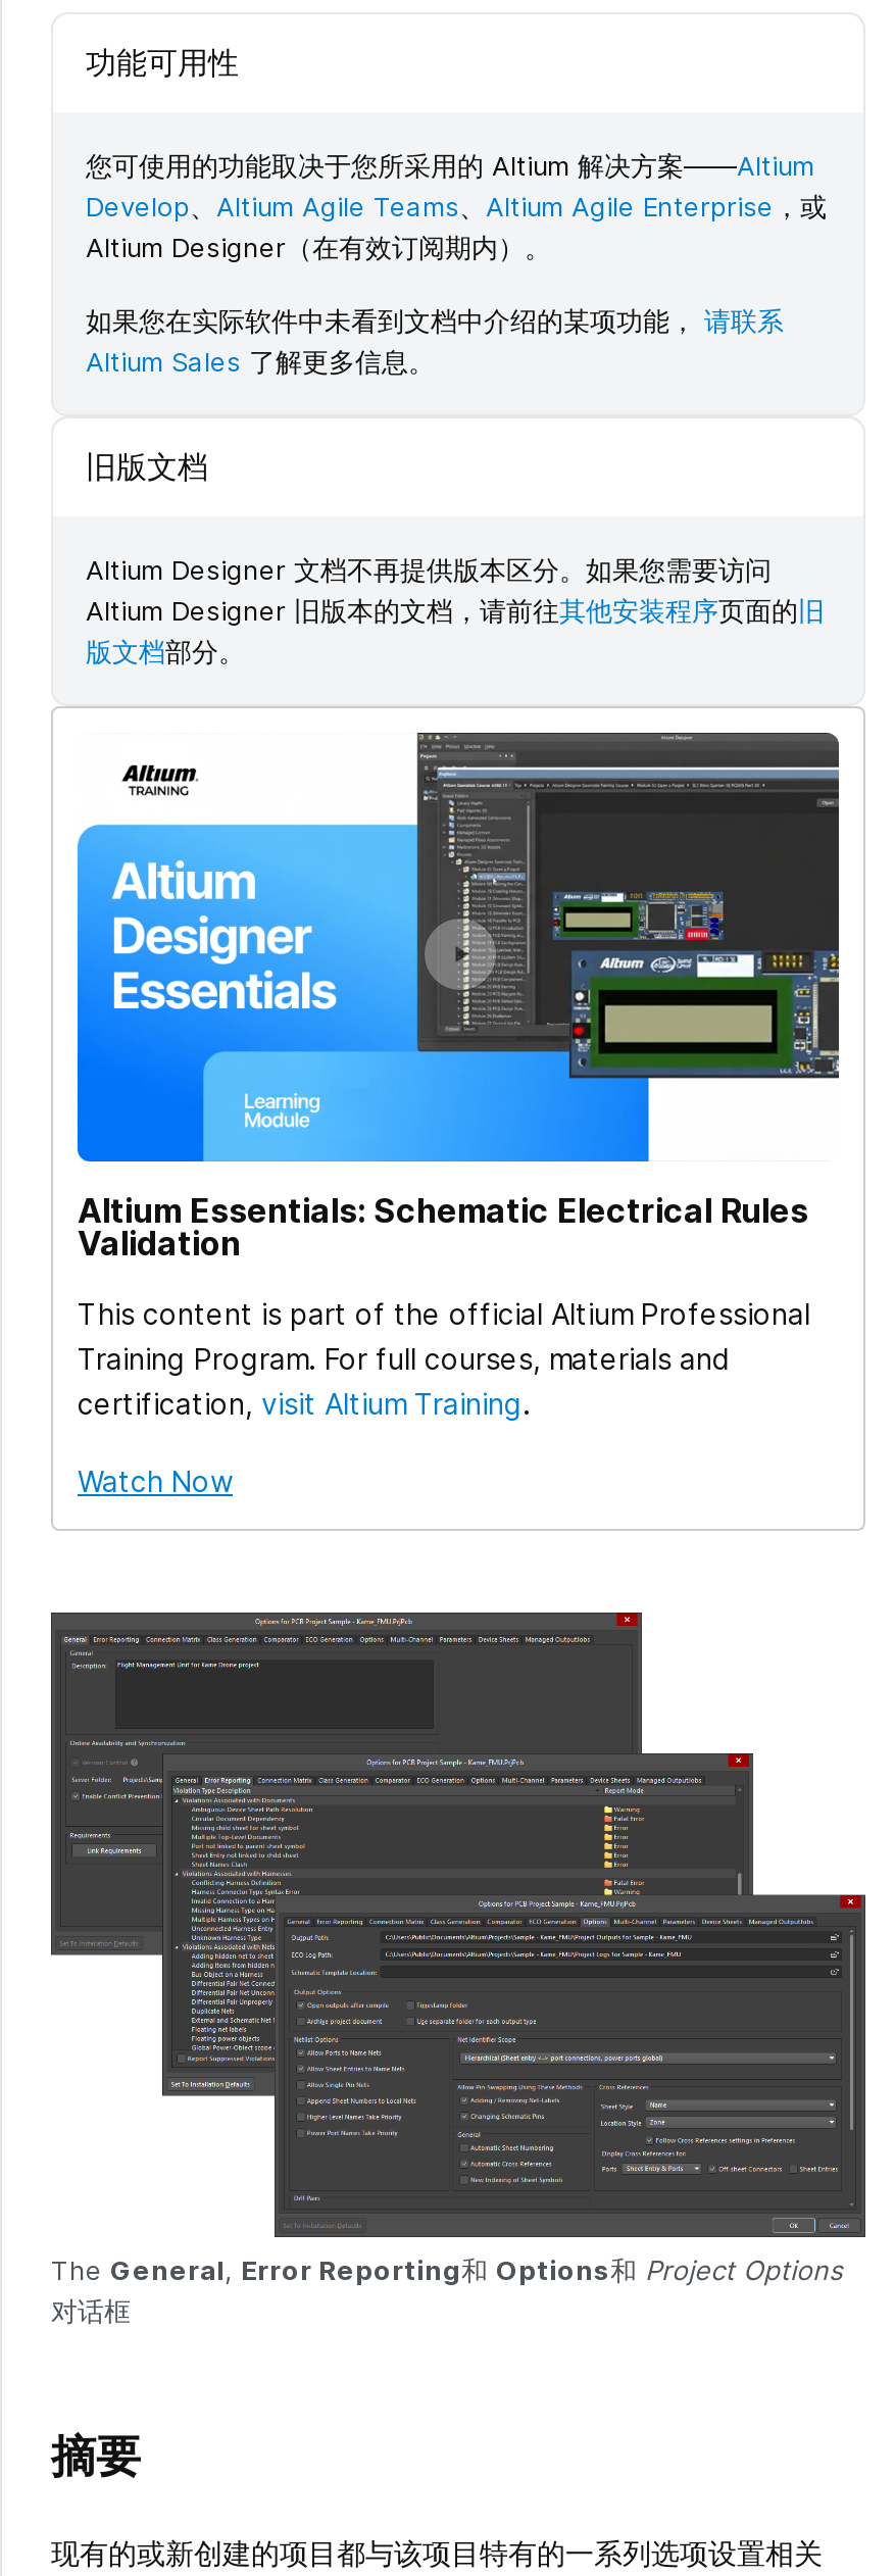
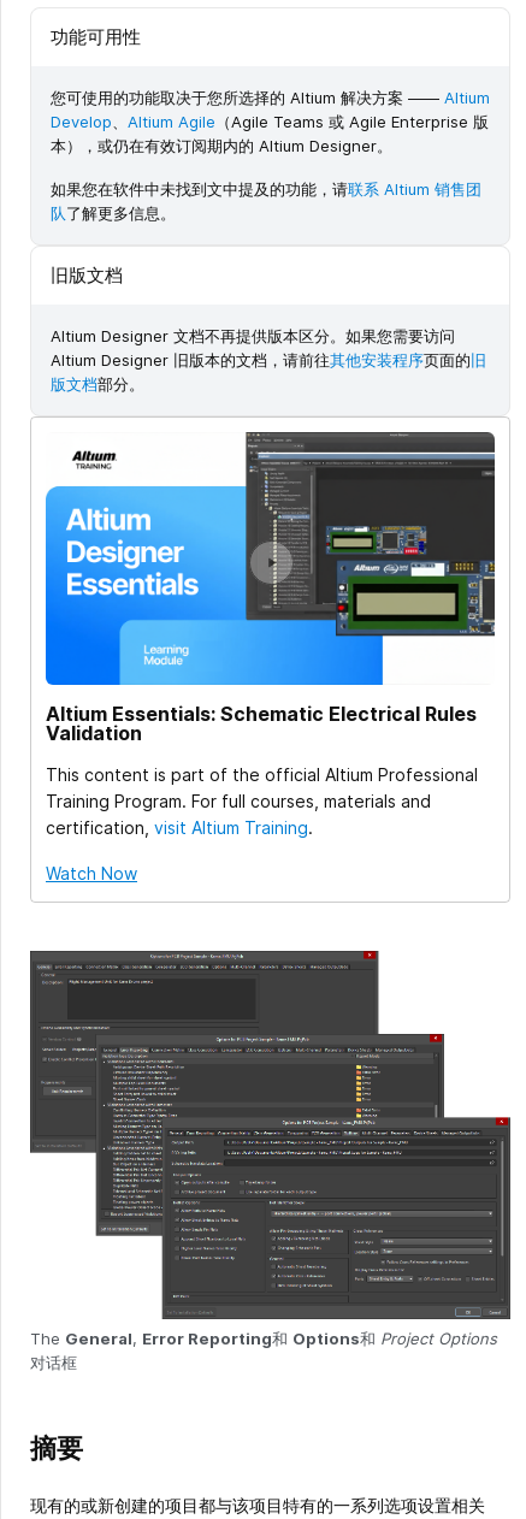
- 您可使用的功能取决于您所采用的 Altium 解决方案——Altium
- Develop、Altium Agile Teams、Altium Agile Enterprise，或
- Altium Designer（在有效订阅期内）。
+ 您可使用的功能取决于您所选择的 Altium 解决方案 ——Altium
+ Develop、Altium Agile（Agile Teams 或 Agile Enterprise 版
+ 本），或仍在有效订阅期内的 Altium Designer。

- 如果您在实际软件中未看到文档中介绍的某项功能，请联系
- Altium Sales了解更多信息。
+ 如果您在软件中未找到文中提及的功能，请联系 Altium 销售团
+ 队了解更多信息。
